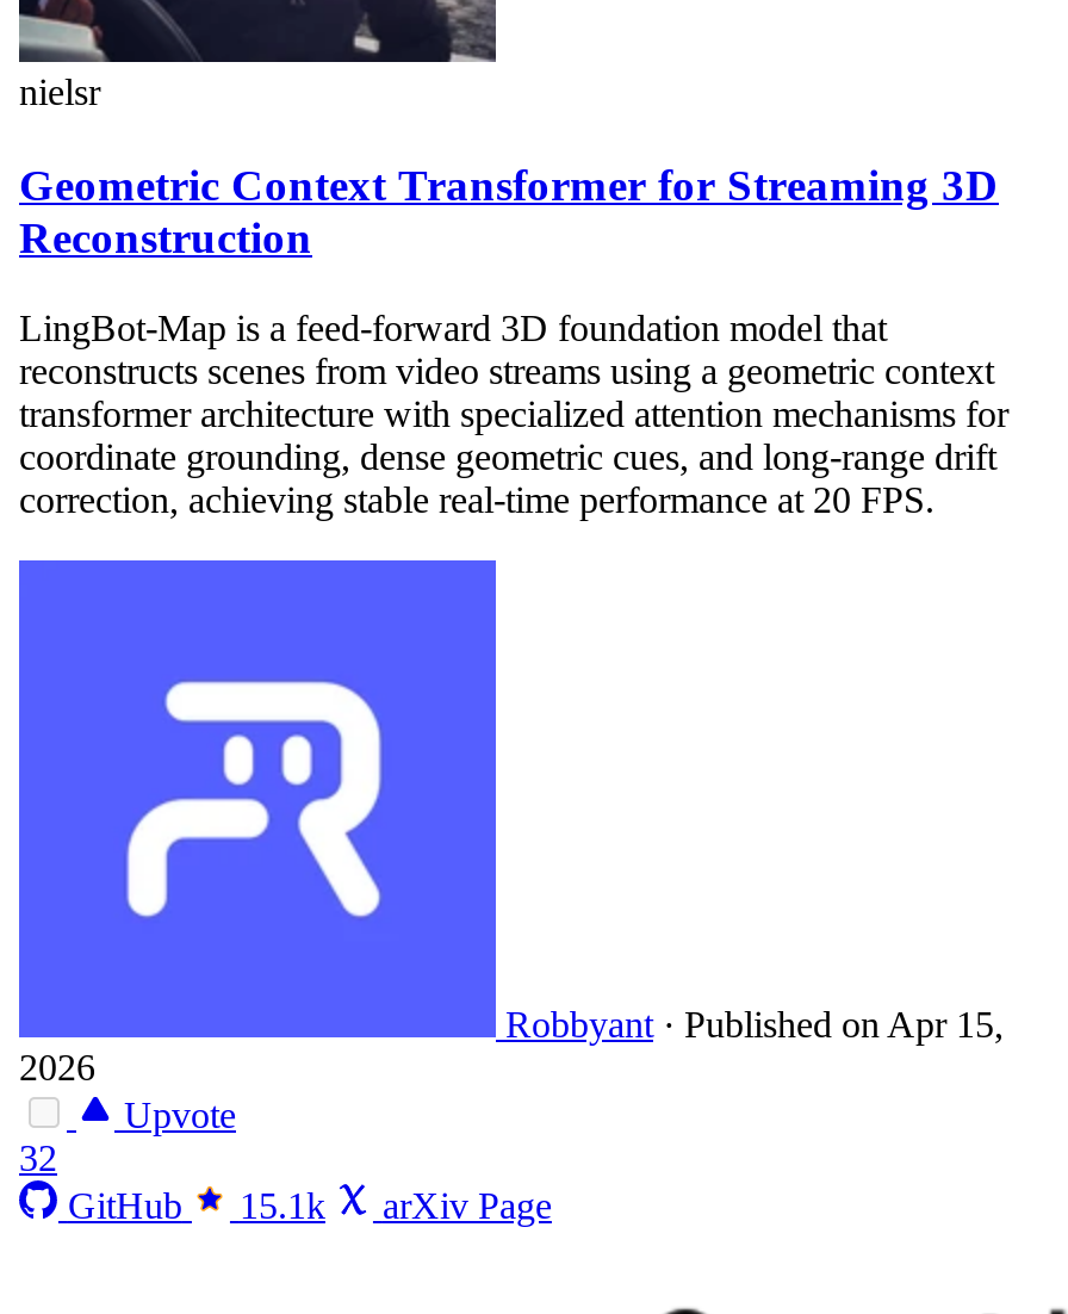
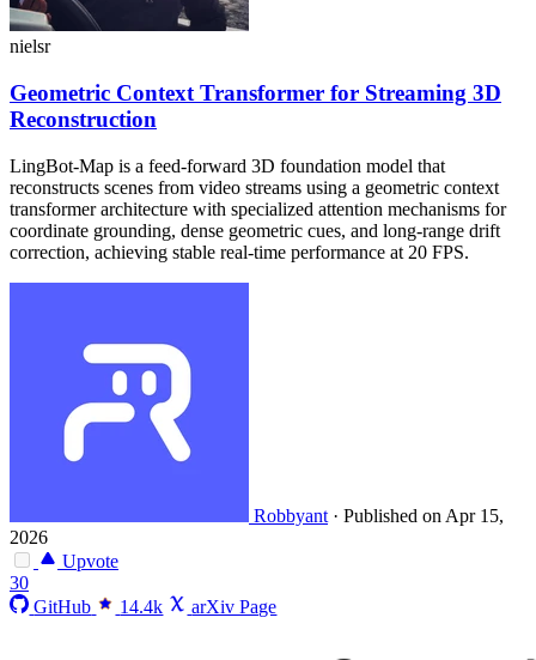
- 32
+ 30

- GitHub 15.1k arXiv Page
+ GitHub 14.4k arXiv Page
